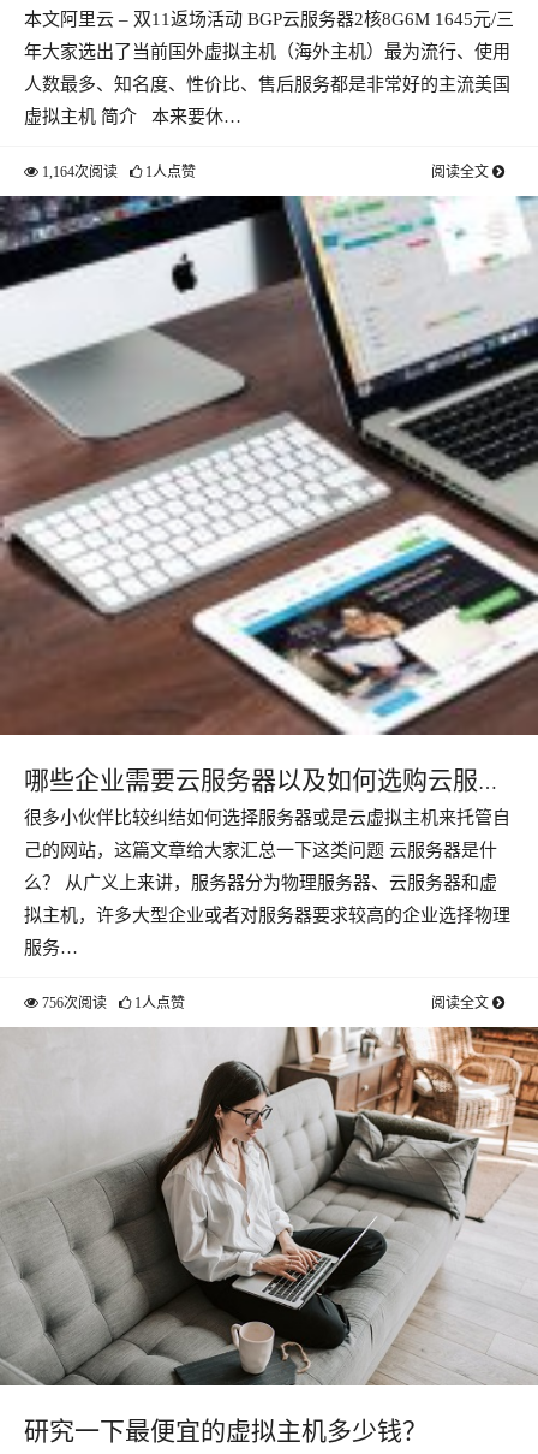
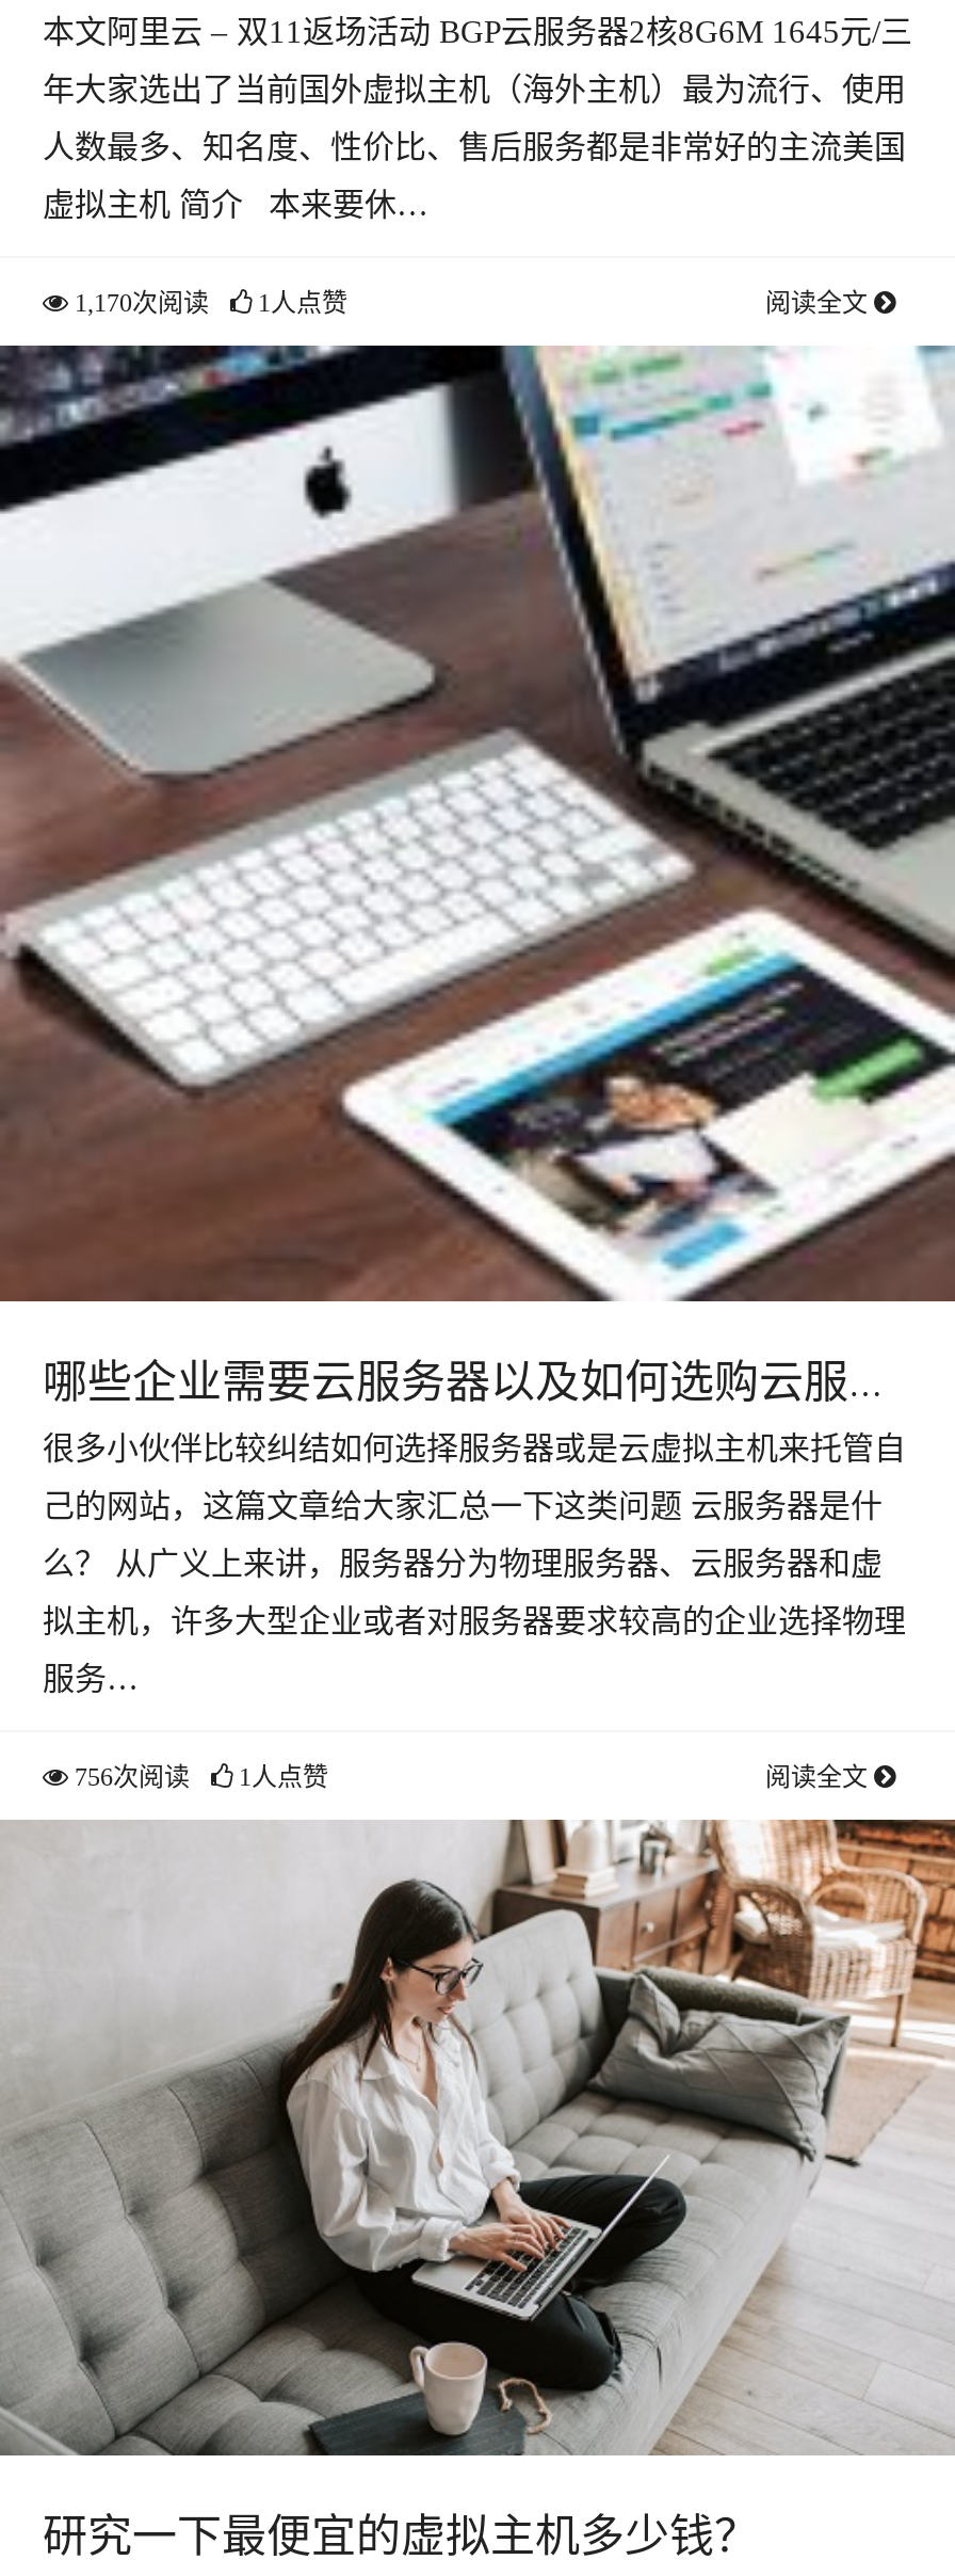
- 1,164次阅读 1人点赞
+ 1,170次阅读 1人点赞
